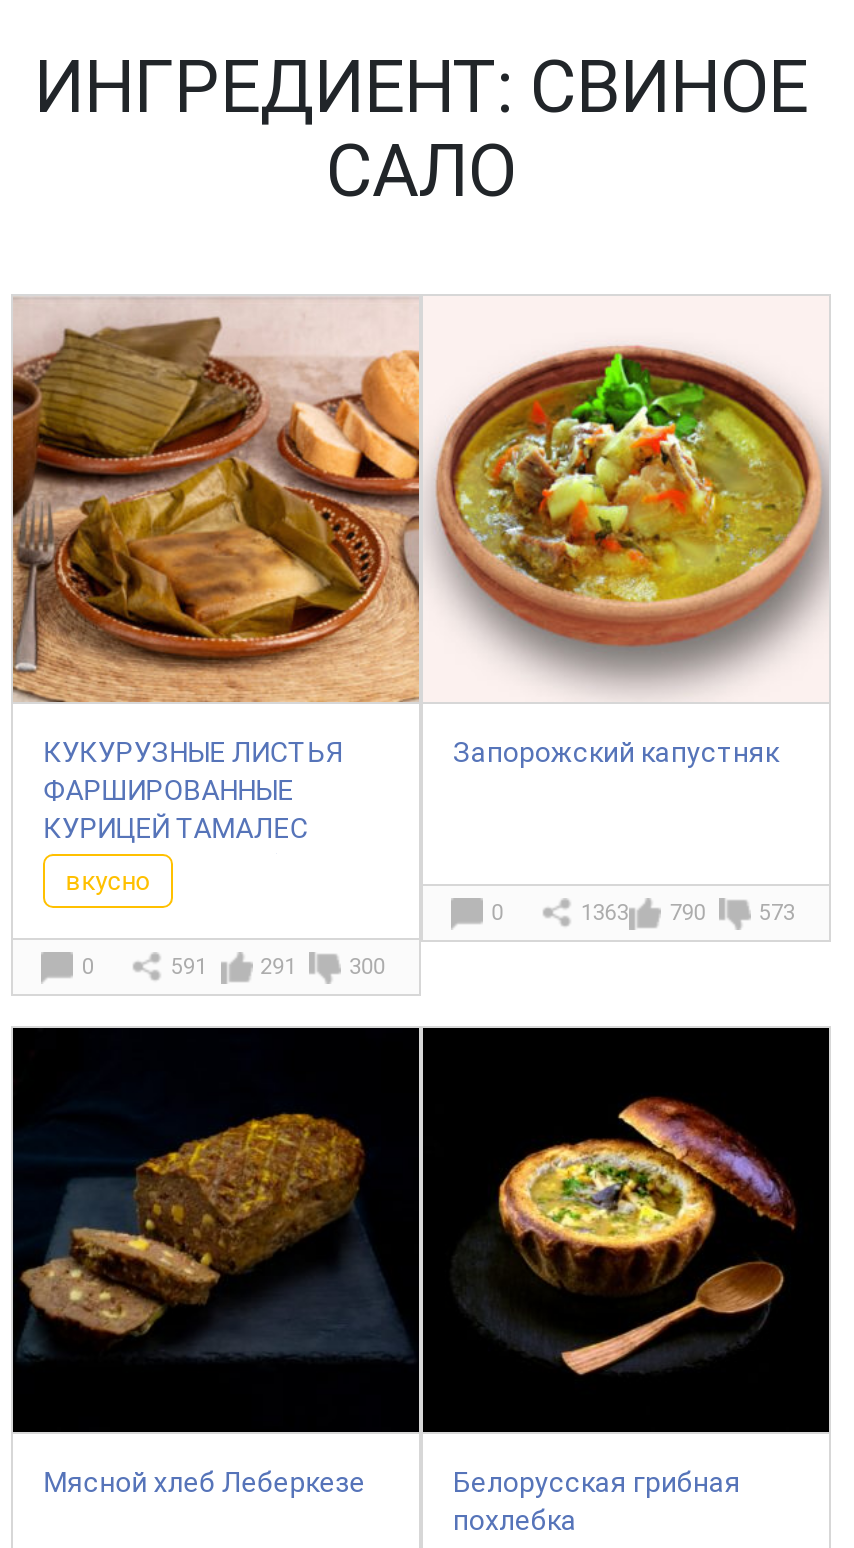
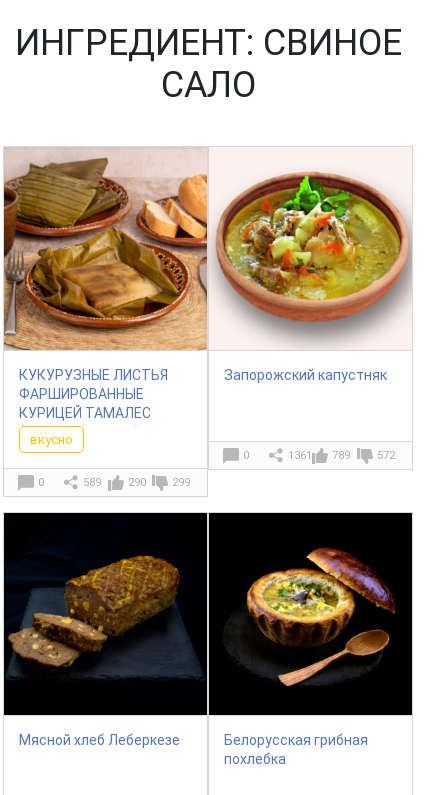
- 1363
+ 1361

- 790
+ 789

- 573
+ 572

- 591
+ 589

- 291
+ 290

- 300
+ 299
